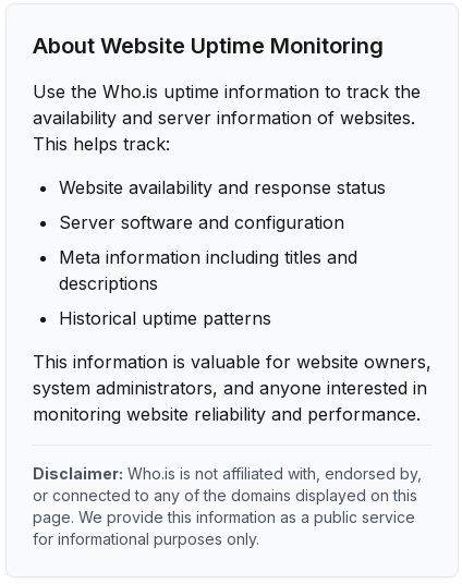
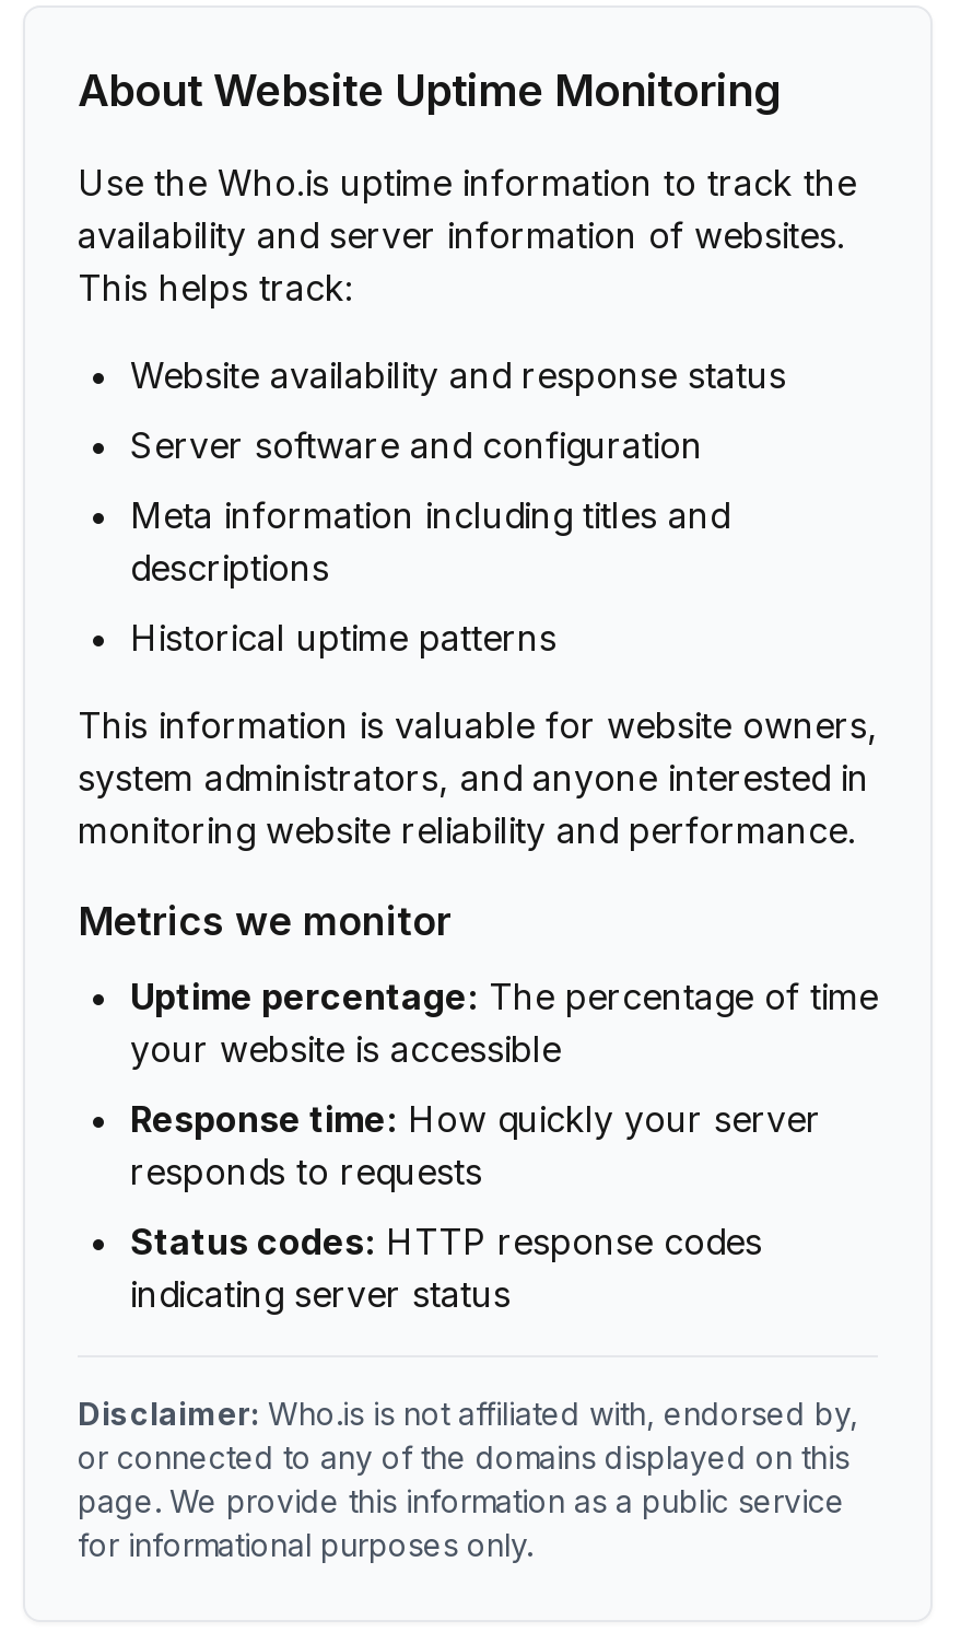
+ Metrics we monitor
+ Uptime percentage: The percentage of time
+ your website is accessible
+ Response time: How quickly your server
+ responds to requests
+ Status codes: HTTP response codes
+ indicating server status
